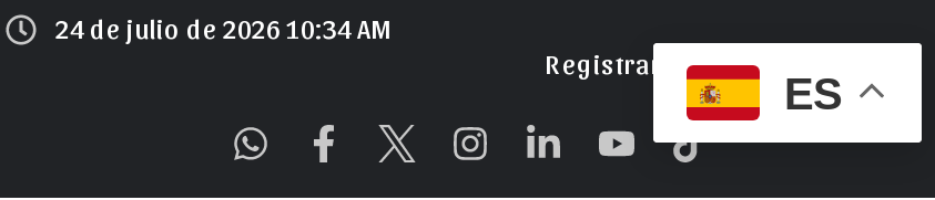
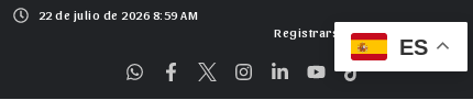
- 24 de julio de 2026 10:34 AM
+ 22 de julio de 2026 8:59 AM
